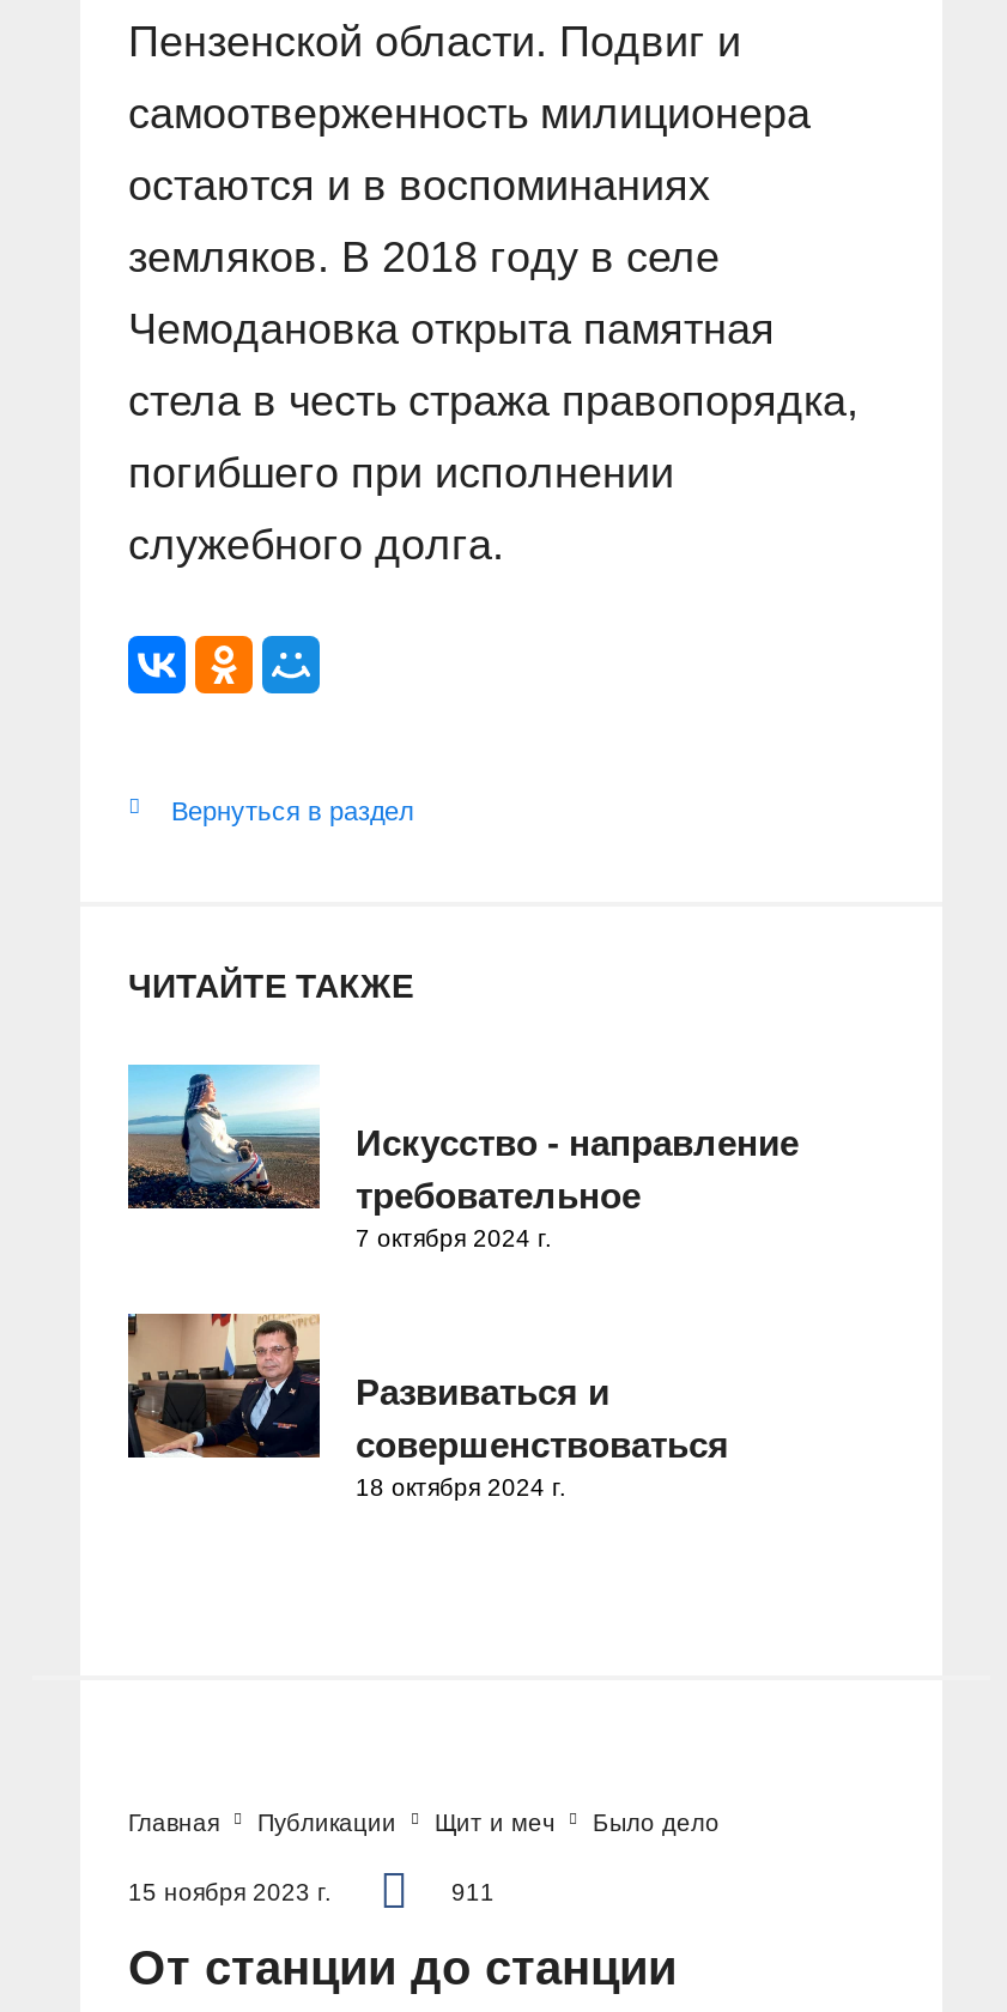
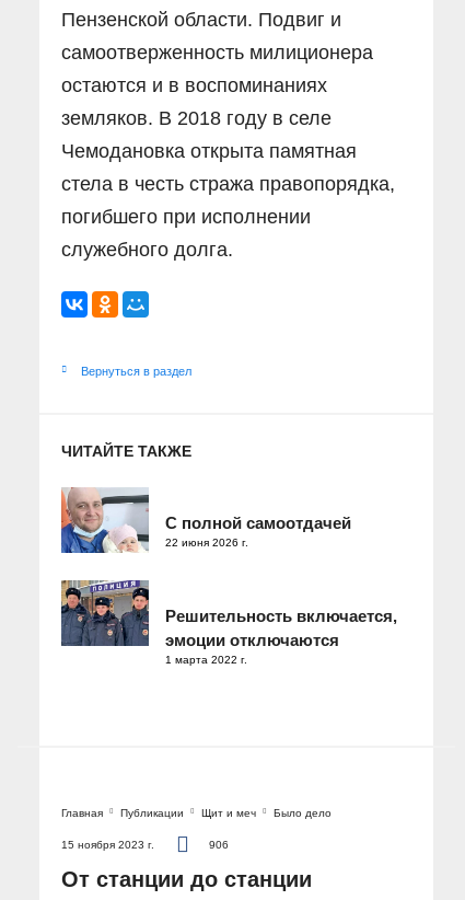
- [image]
- Искусство - направление
- требовательное
- 7 октября 2024 г.
+ [image]
+ С полной самоотдачей
+ 22 июня 2026 г.

- [image]
- Развиваться и
- совершенствоваться
- 18 октября 2024 г.
+ [image]
+ Решительность включается,
+ эмоции отключаются
+ 1 марта 2022 г.

- 911
+ 906
